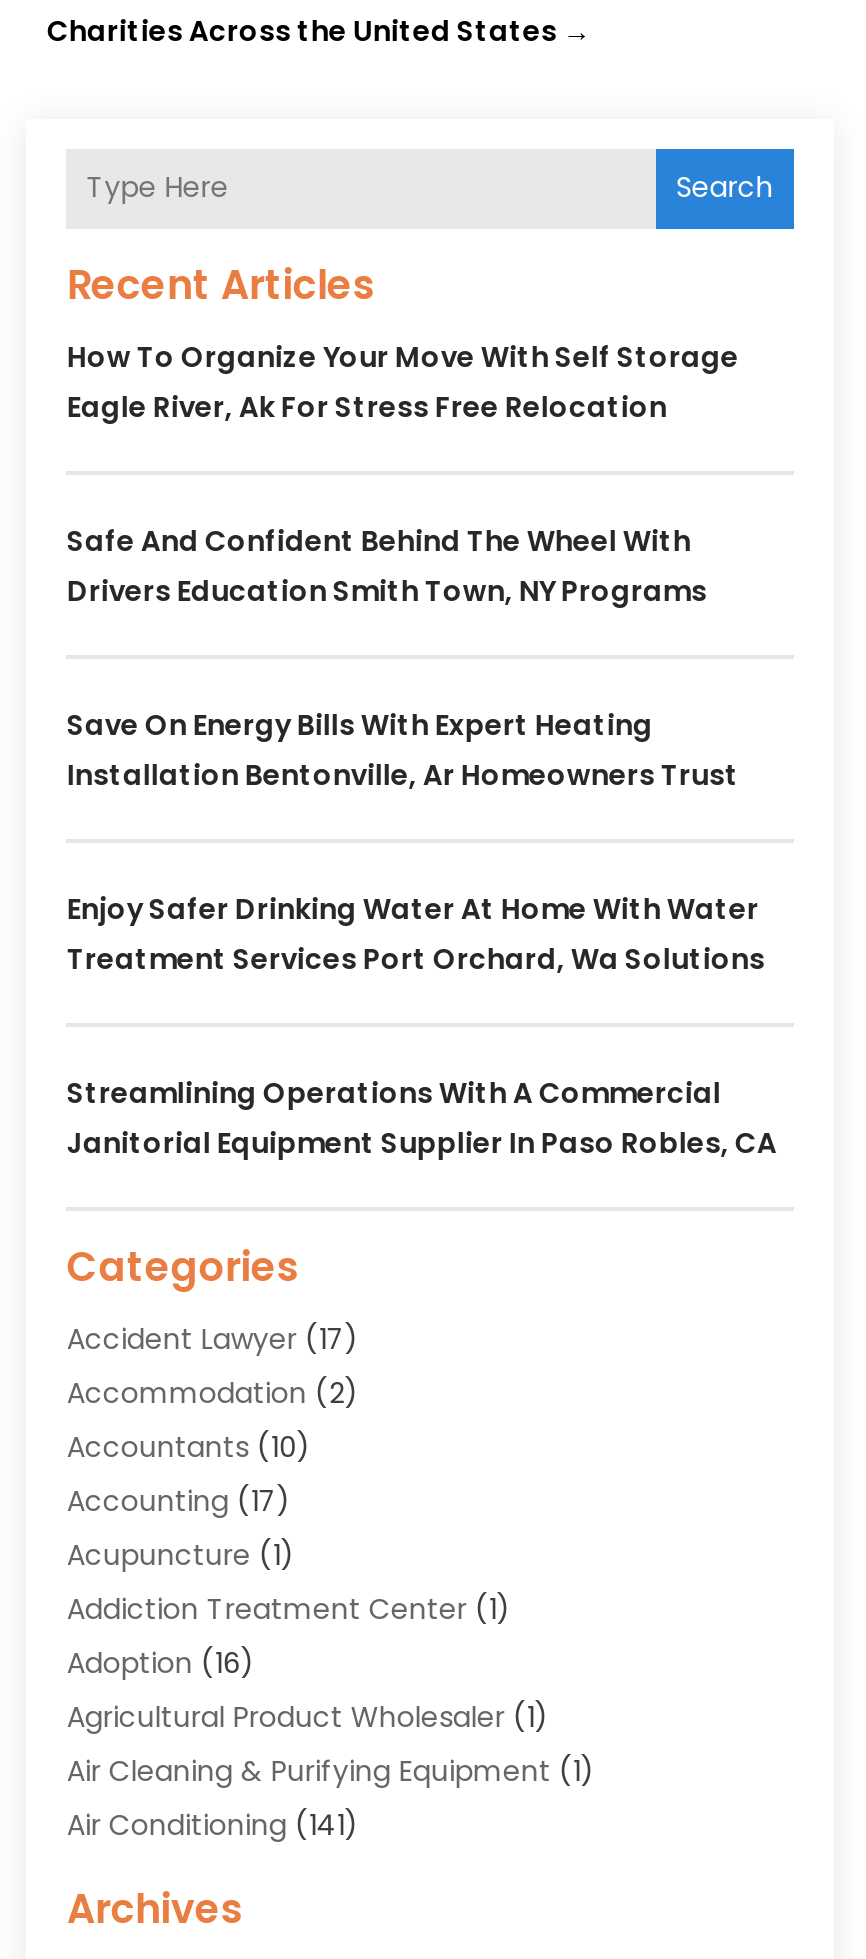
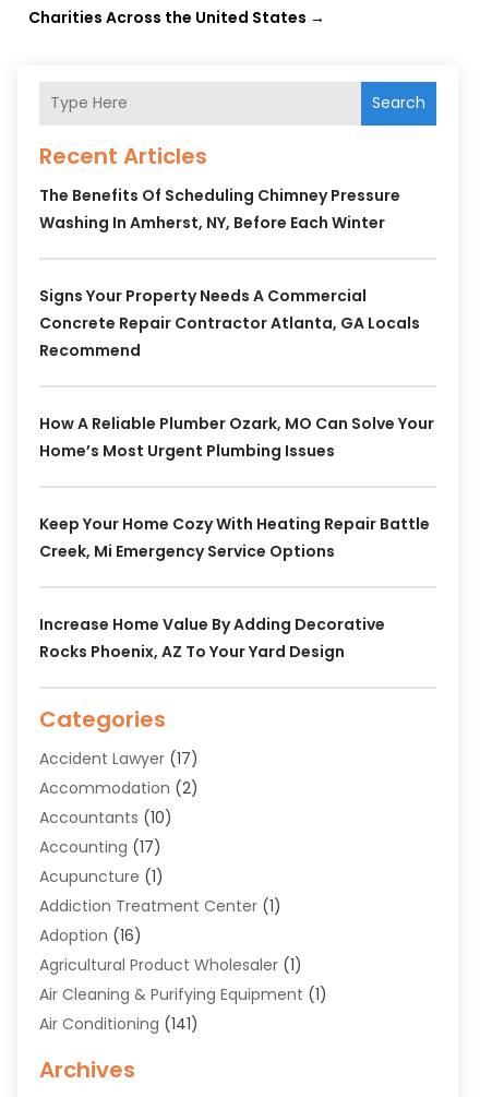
- How To Organize Your Move With Self Storage
- Eagle River, Ak For Stress Free Relocation
+ The Benefits Of Scheduling Chimney Pressure
+ Washing In Amherst, NY, Before Each Winter

- Safe And Confident Behind The Wheel With
- Drivers Education Smith Town, NY Programs
+ Signs Your Property Needs A Commercial
+ Concrete Repair Contractor Atlanta, GA Locals
+ Recommend

- Save On Energy Bills With Expert Heating
- Installation Bentonville, Ar Homeowners Trust
+ How A Reliable Plumber Ozark, MO Can Solve Your
+ Home’s Most Urgent Plumbing Issues

- Enjoy Safer Drinking Water At Home With Water
- Treatment Services Port Orchard, Wa Solutions
+ Keep Your Home Cozy With Heating Repair Battle
+ Creek, Mi Emergency Service Options

- Streamlining Operations With A Commercial
- Janitorial Equipment Supplier In Paso Robles, CA
+ Increase Home Value By Adding Decorative
+ Rocks Phoenix, AZ To Your Yard Design
